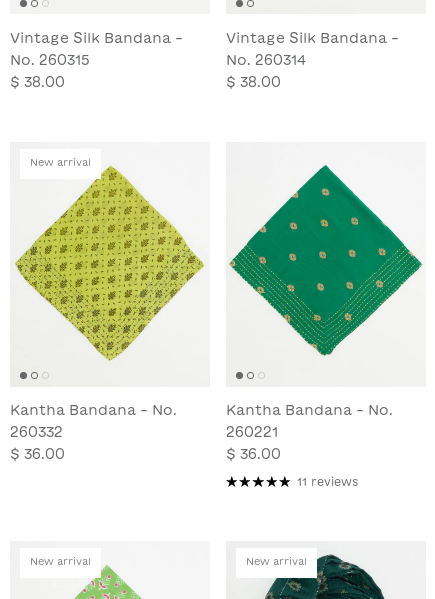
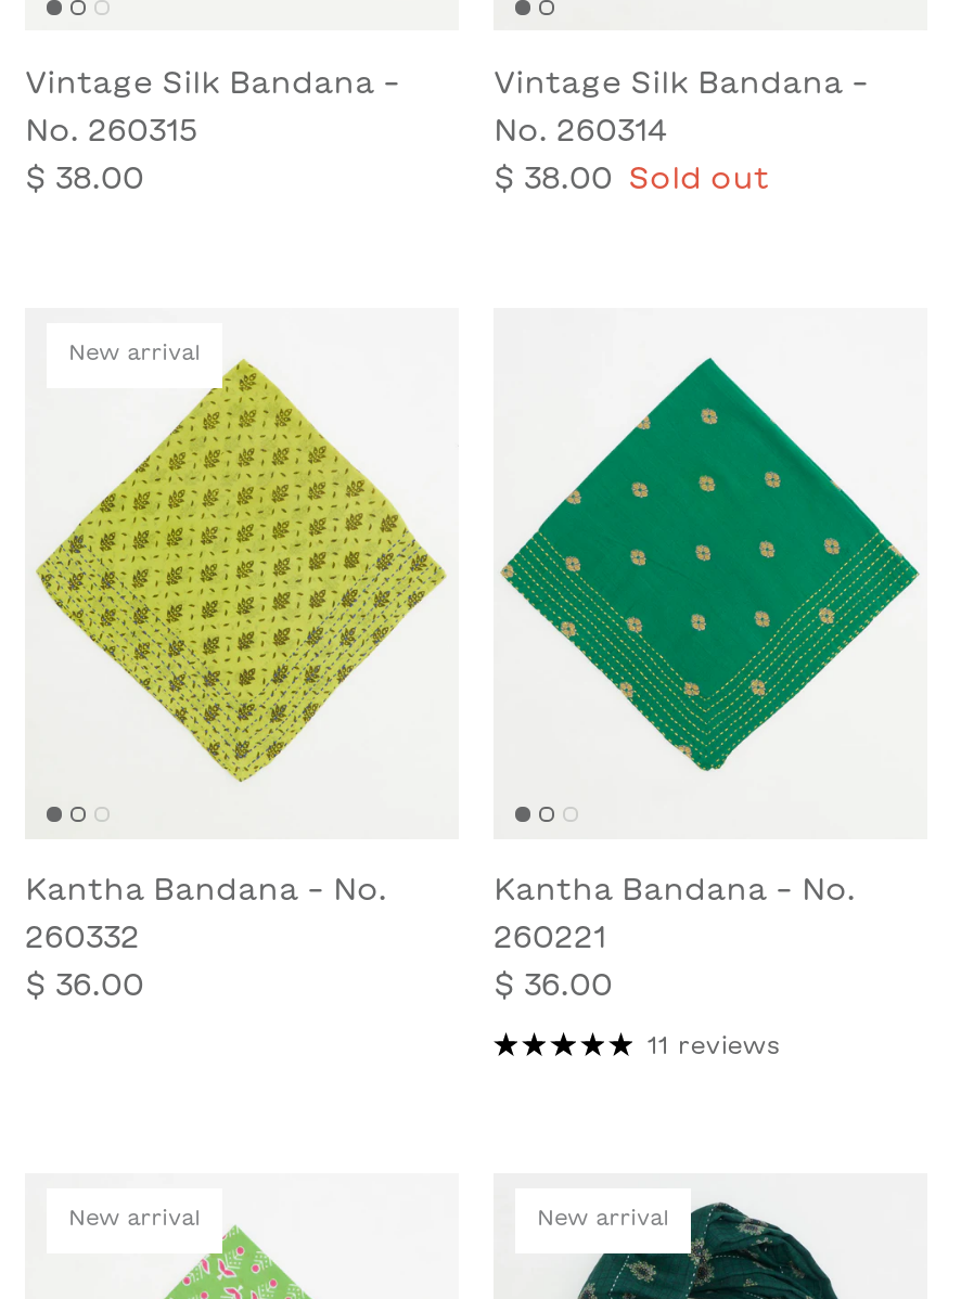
- $ 38.00
+ $ 38.00 Sold out
